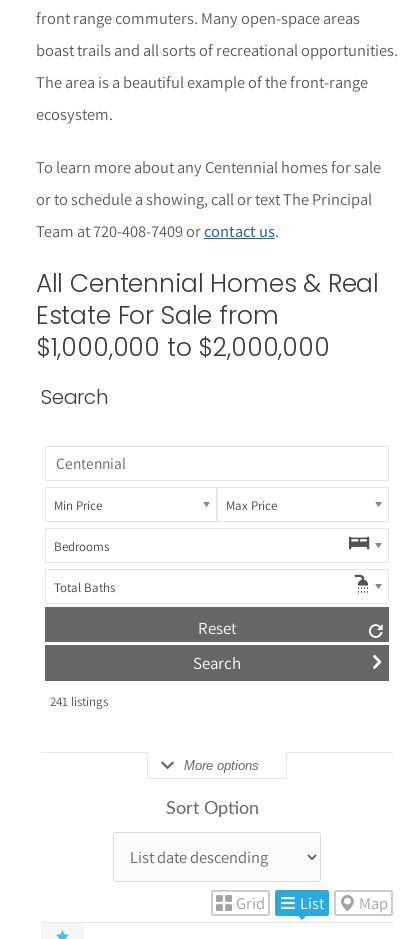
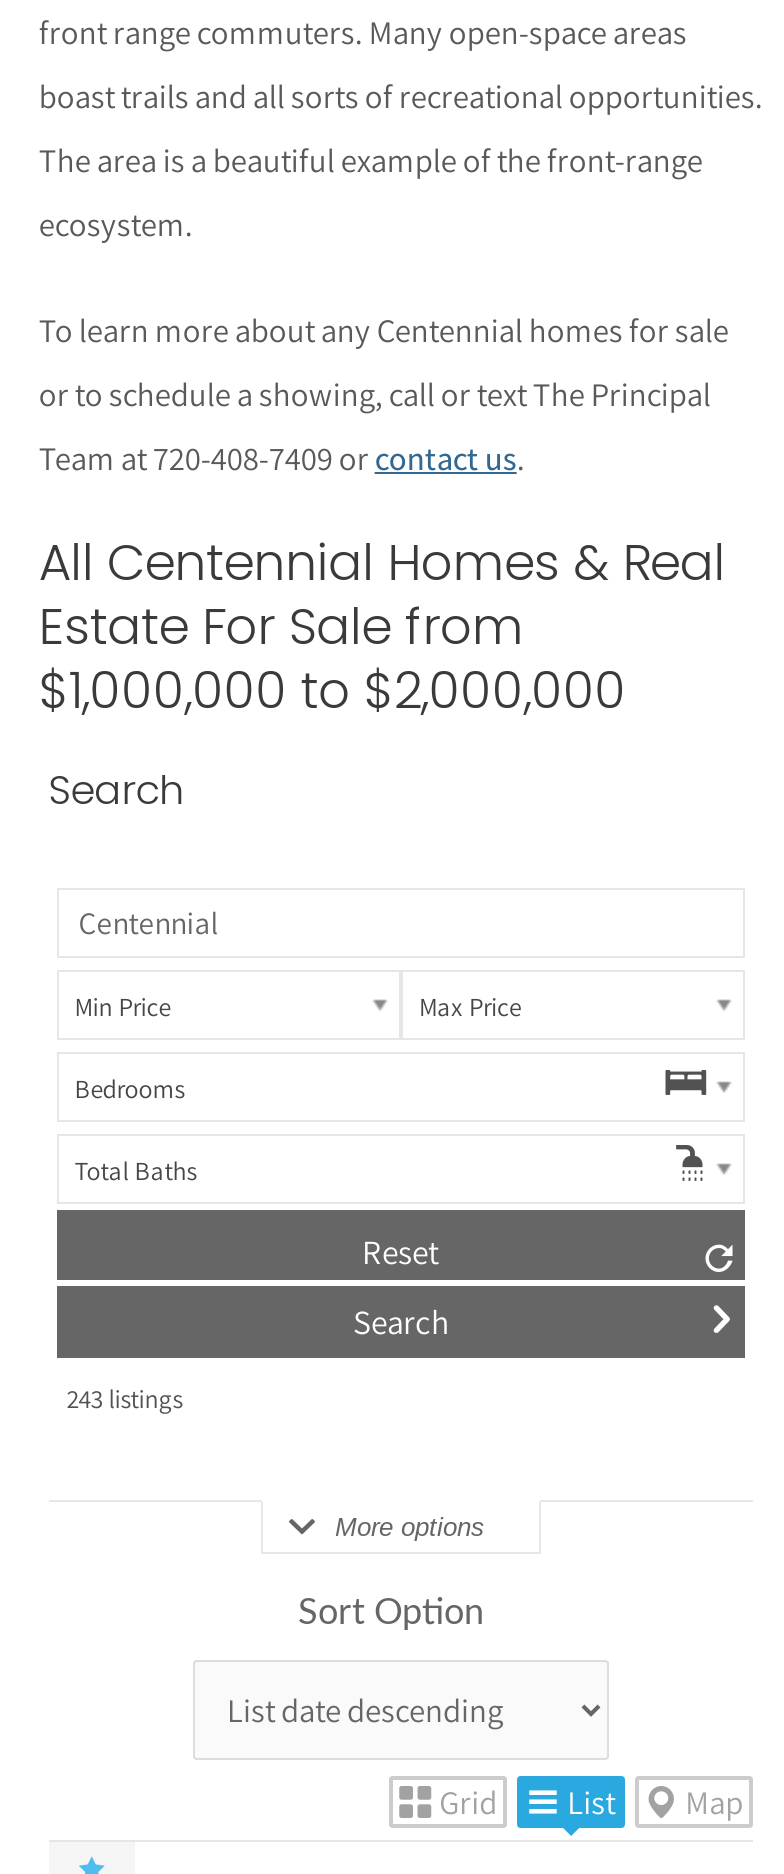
- 241 listings
+ 243 listings
